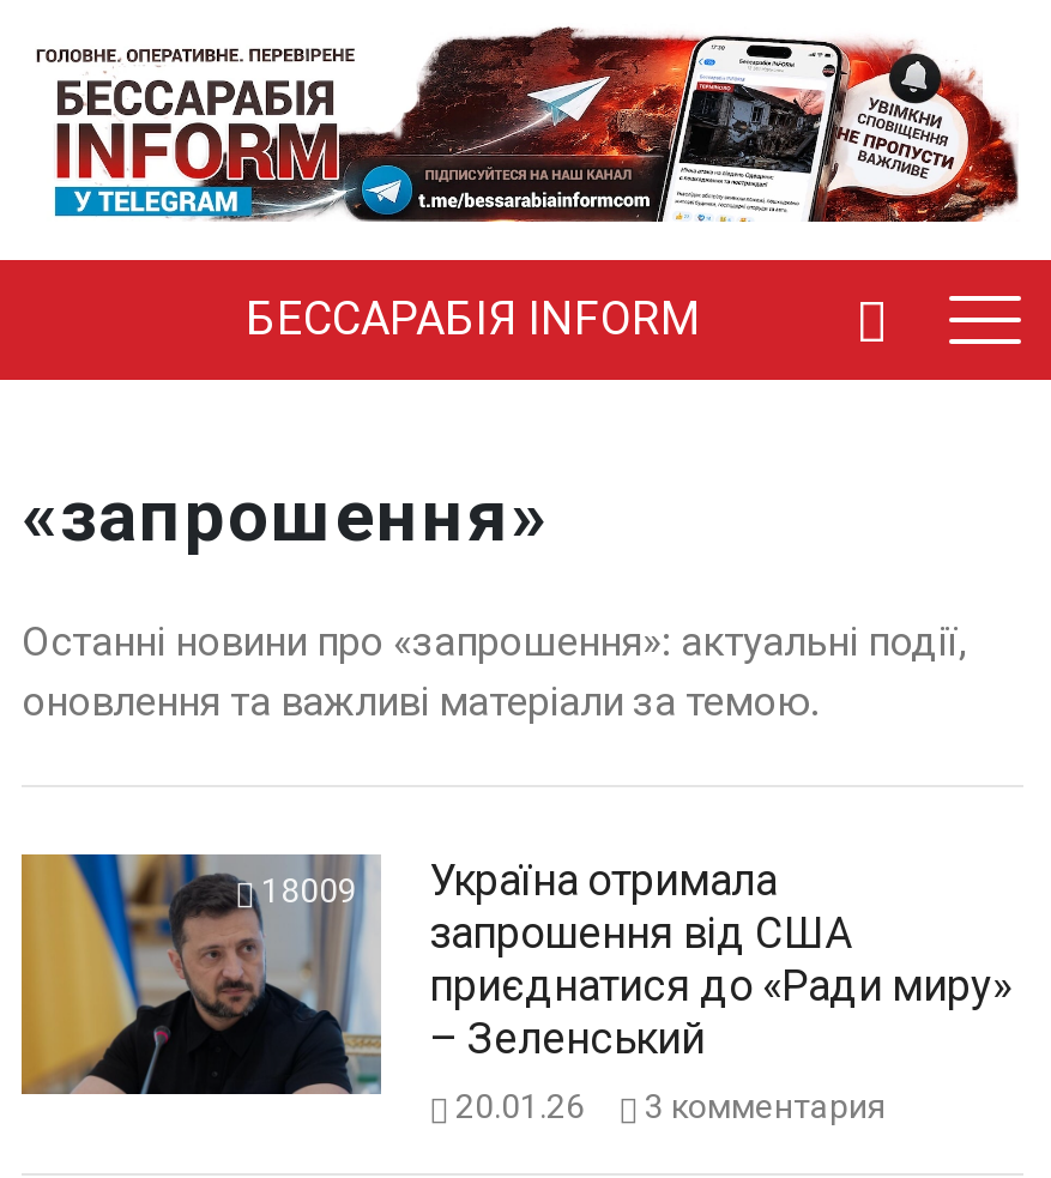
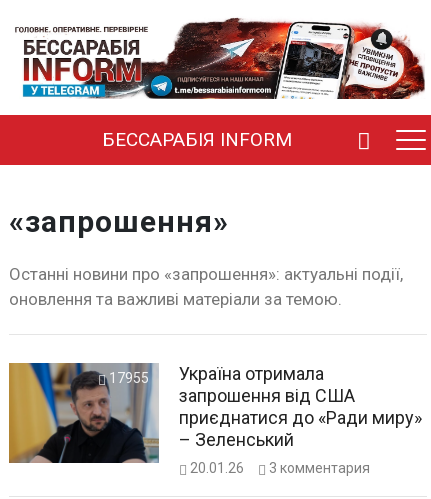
- 18009 Україна отримала
+ 17955 Україна отримала
